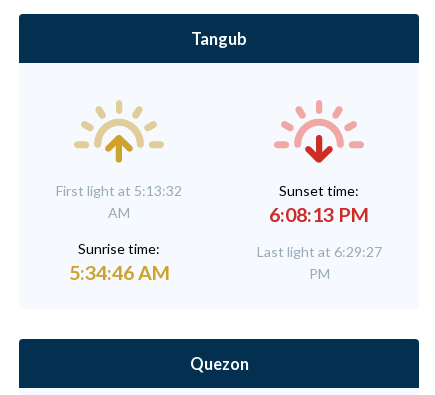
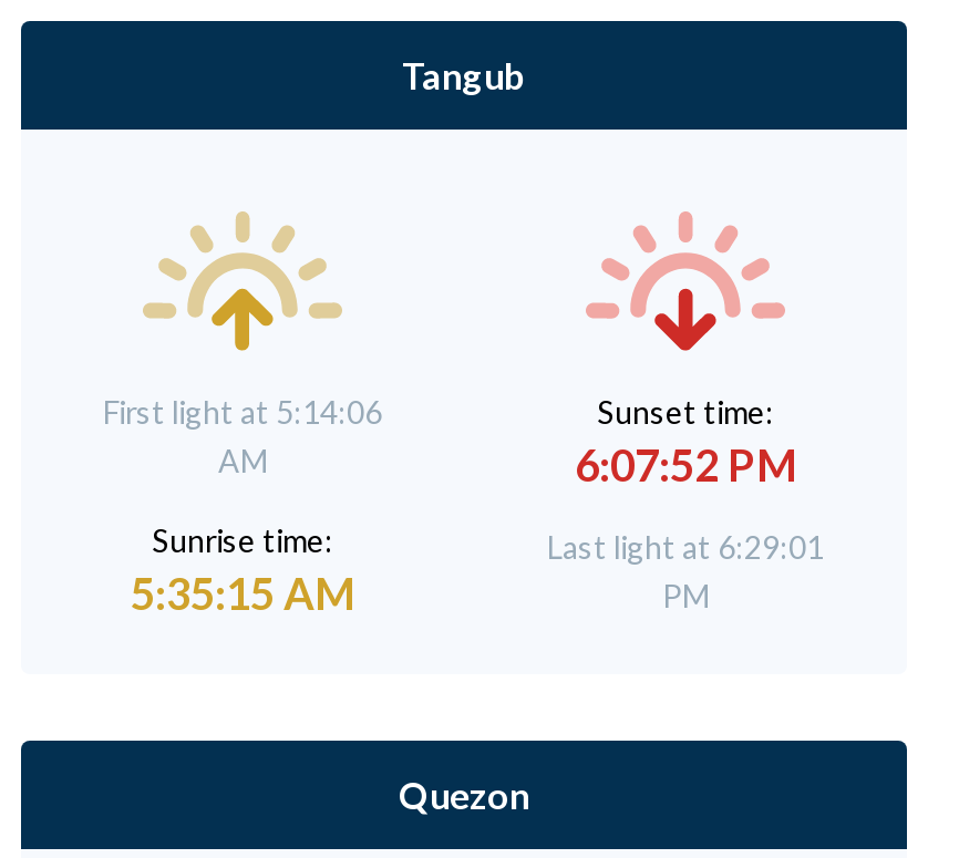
- First light at 5:13:32
+ First light at 5:14:06

- 6:08:13 PM
+ 6:07:52 PM

- Last light at 6:29:27
+ Last light at 6:29:01

- 5:34:46 AM
+ 5:35:15 AM
